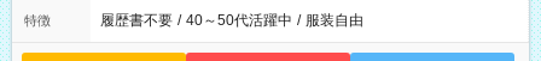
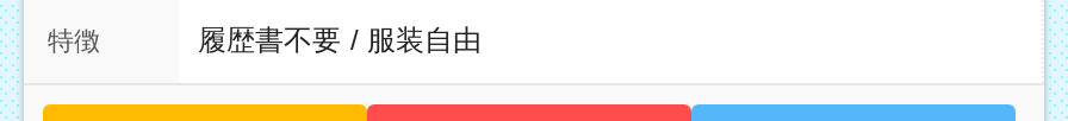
- 履歴書不要 / 40～50代活躍中 / 服装自由
+ 履歴書不要 / 服装自由
